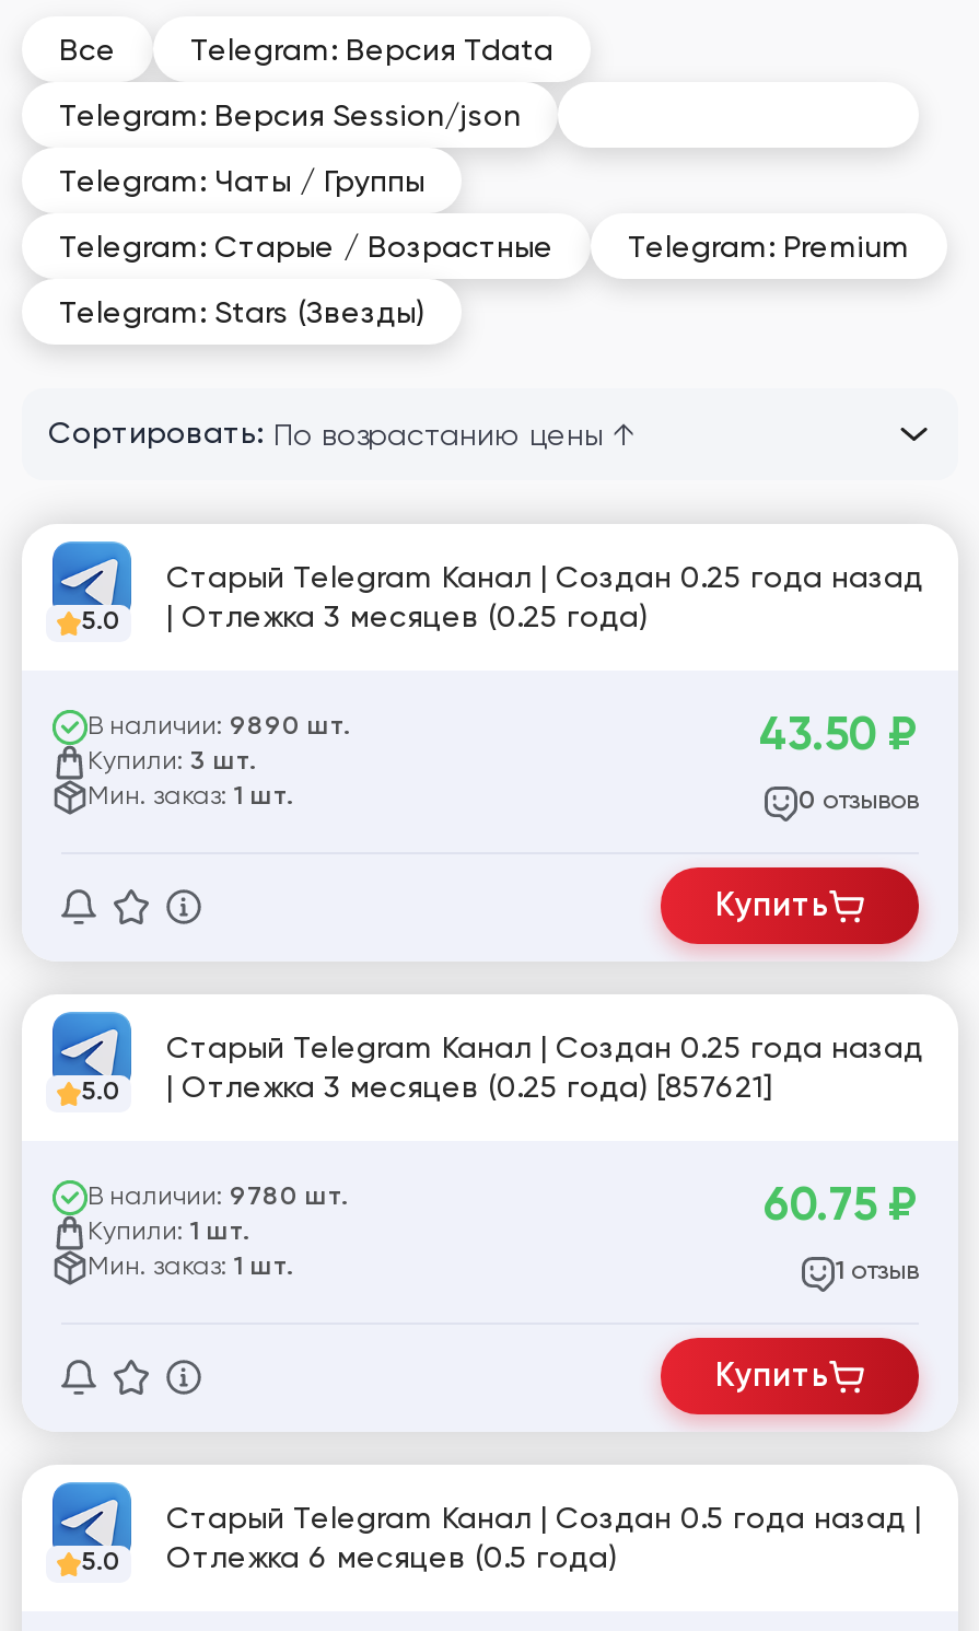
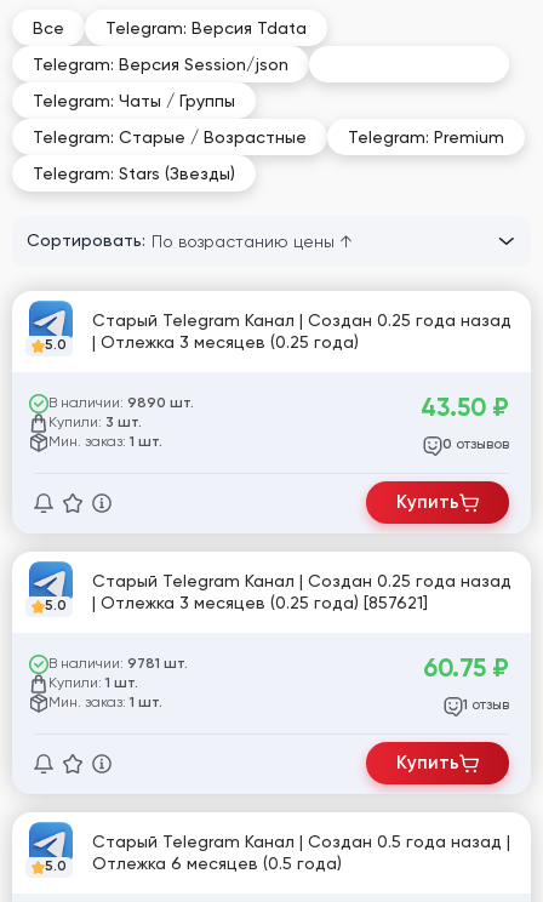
- В наличии: 9780 шт.
+ В наличии: 9781 шт.
